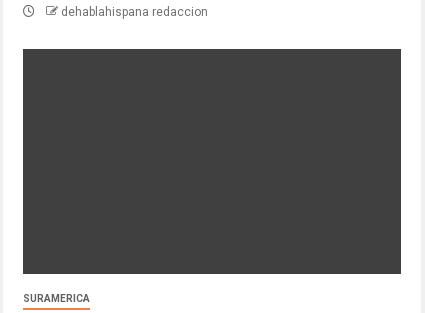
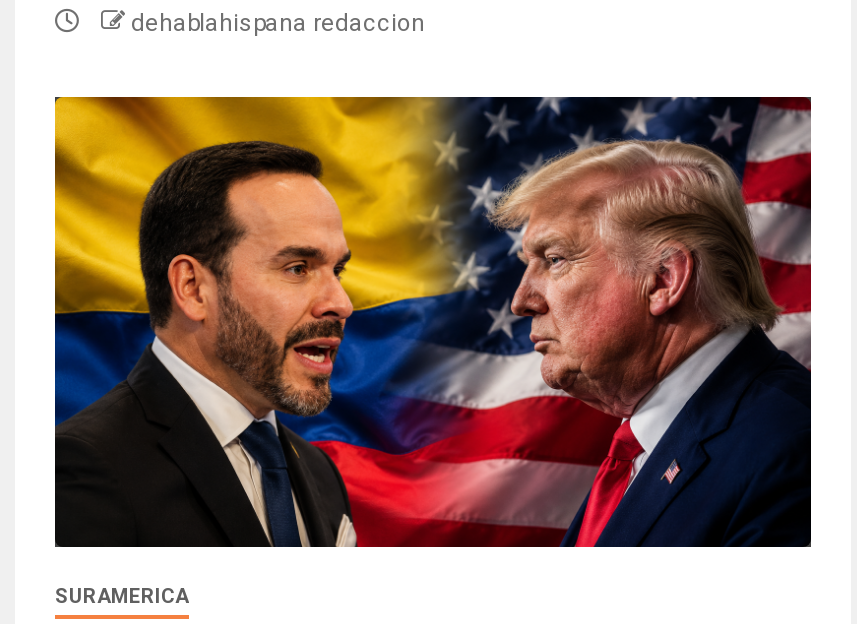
+ [image]
